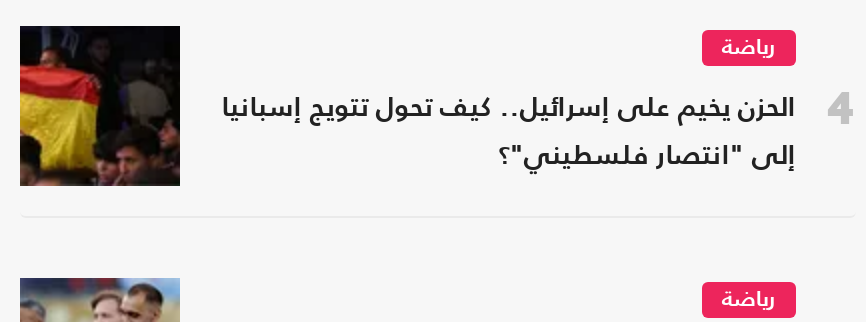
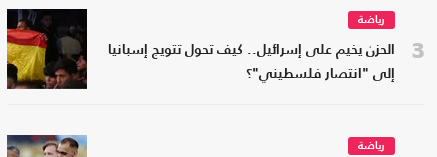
- 4 الحزن يخيم على إسرائيل.. كيف تحول تتويج إسبانيا
+ 3 الحزن يخيم على إسرائيل.. كيف تحول تتويج إسبانيا
